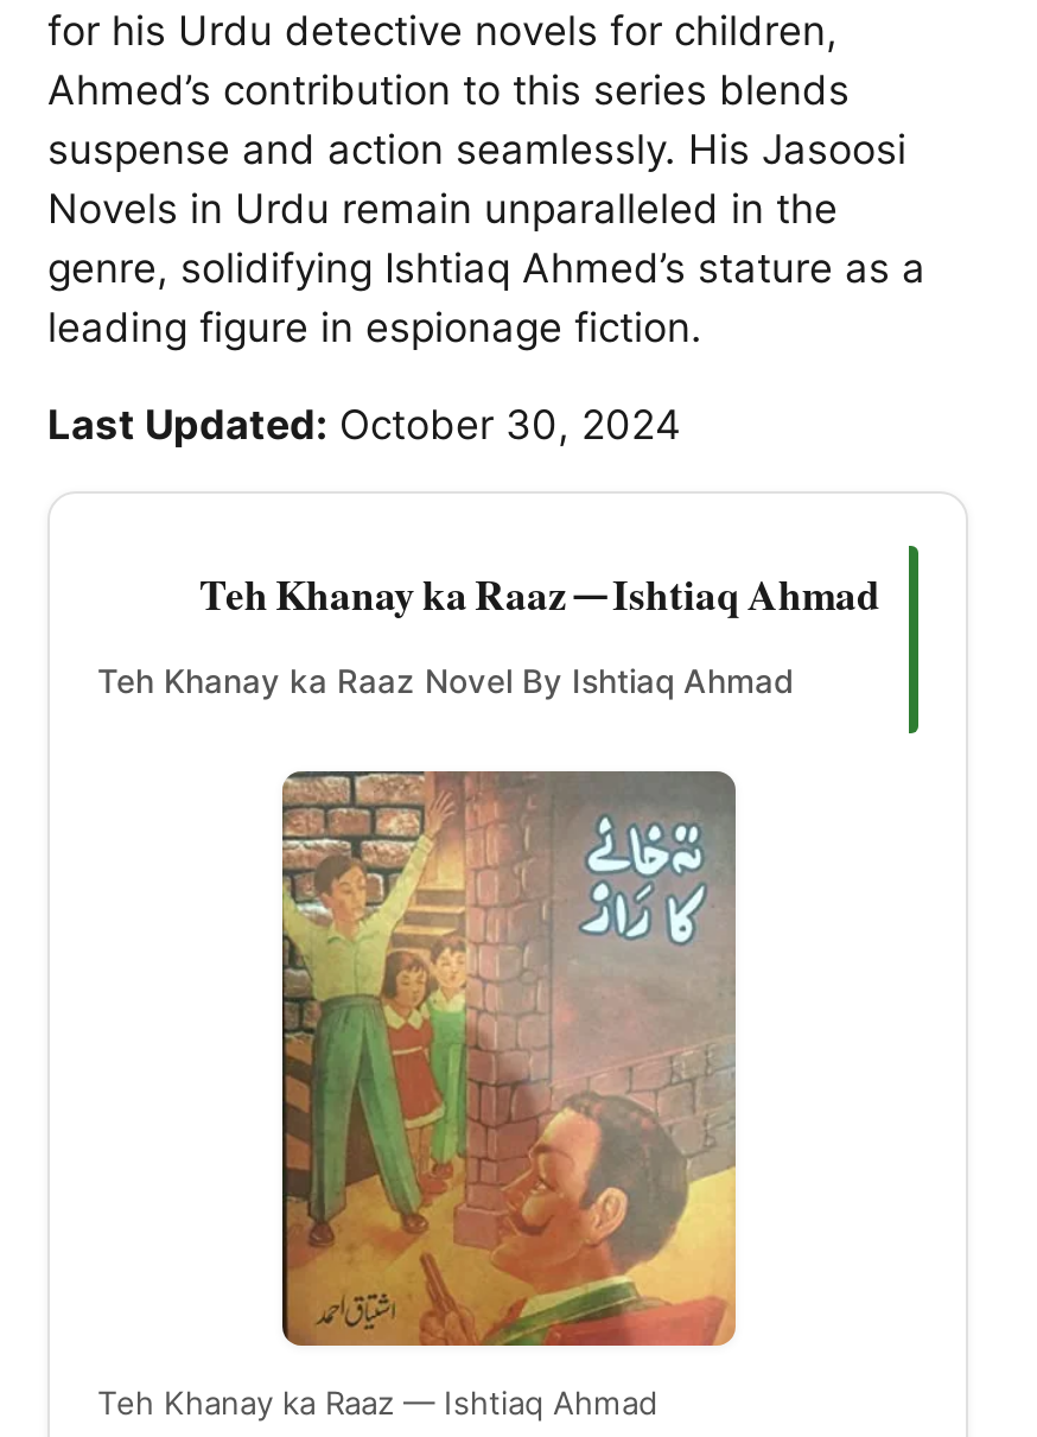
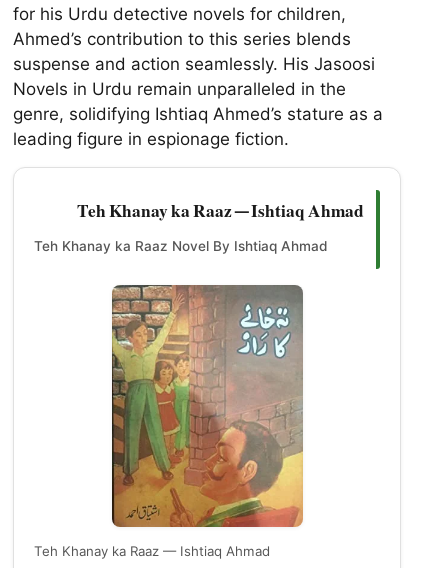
- Last Updated: October 30, 2024
